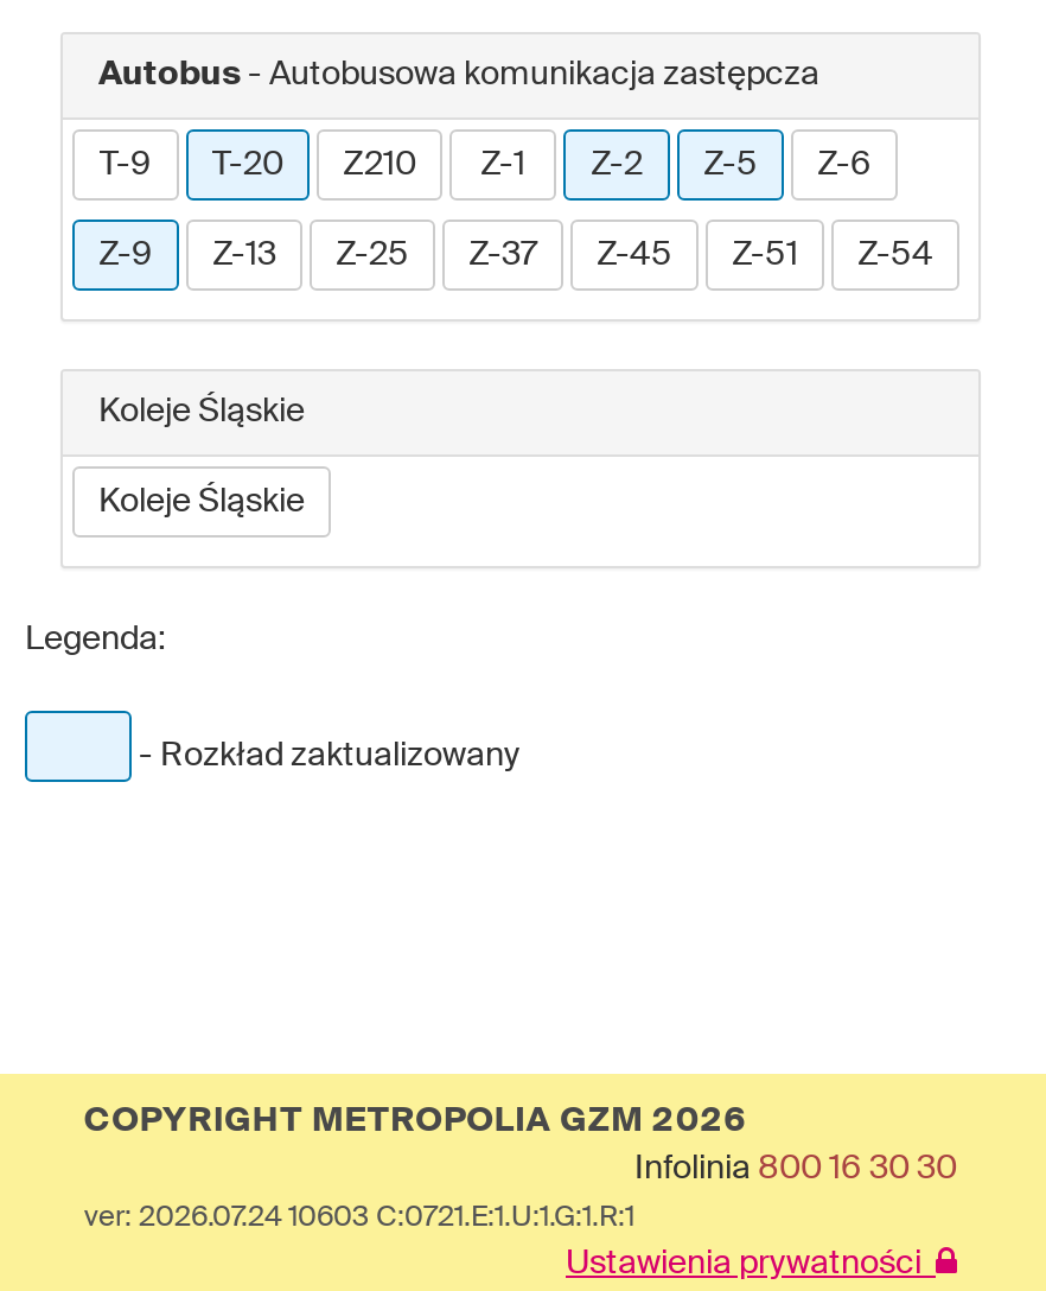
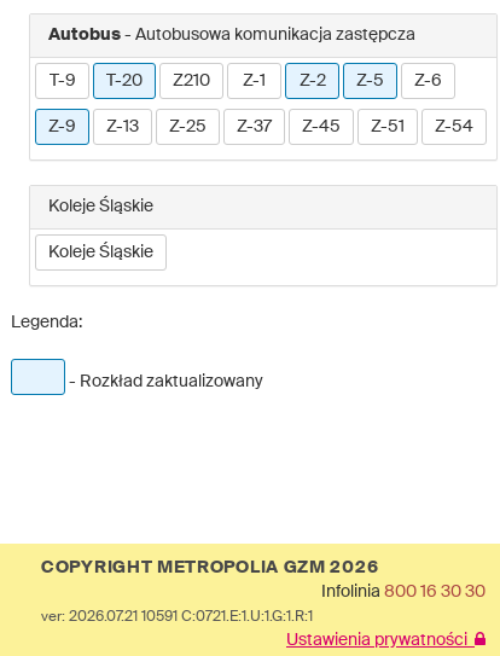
- ver: 2026.07.24 10603 C:0721.E:1.U:1.G:1.R:1
+ ver: 2026.07.21 10591 C:0721.E:1.U:1.G:1.R:1
